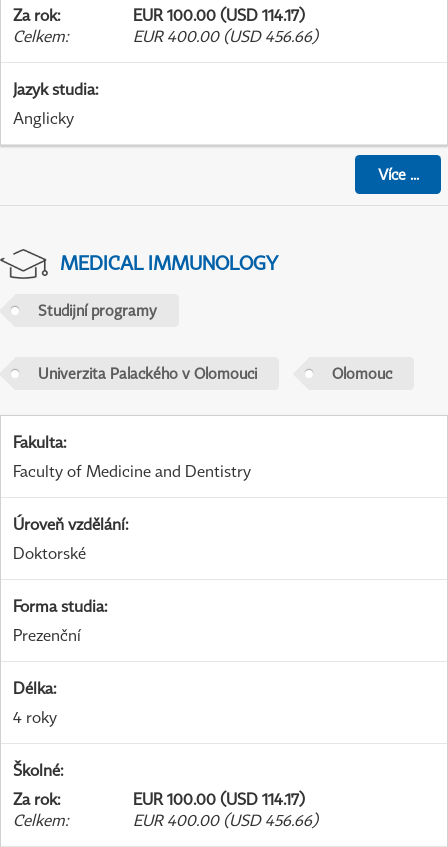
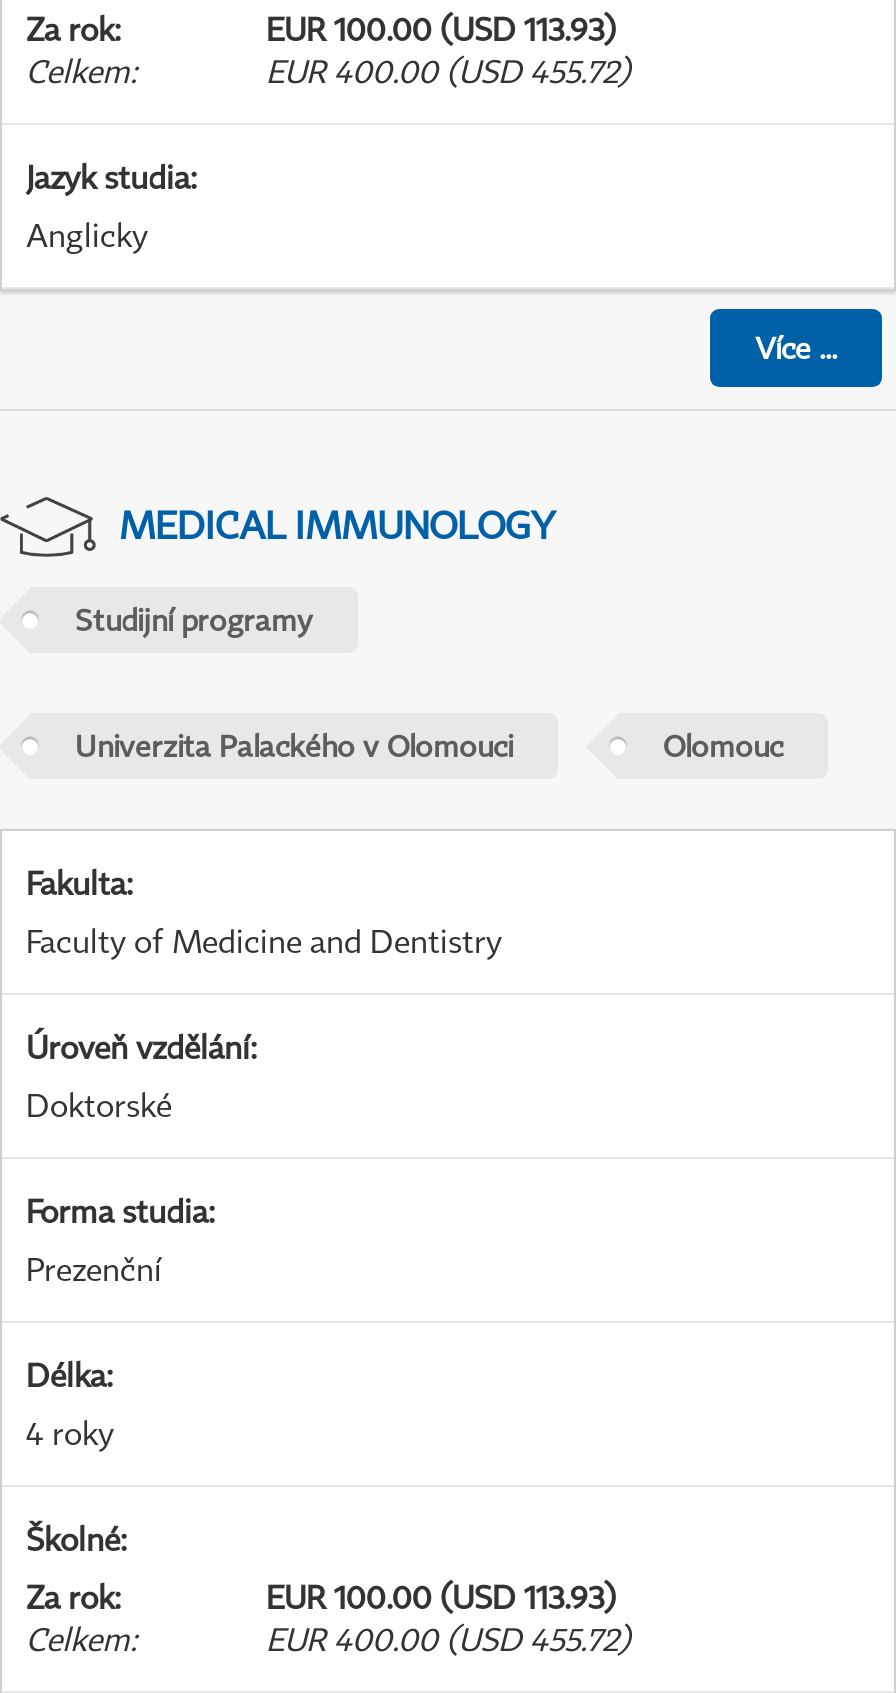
- EUR 100.00 (USD 114.17)
+ EUR 100.00 (USD 113.93)

- EUR 400.00 (USD 456.66)
+ EUR 400.00 (USD 455.72)

- EUR 100.00 (USD 114.17)
+ EUR 100.00 (USD 113.93)

- EUR 400.00 (USD 456.66)
+ EUR 400.00 (USD 455.72)
